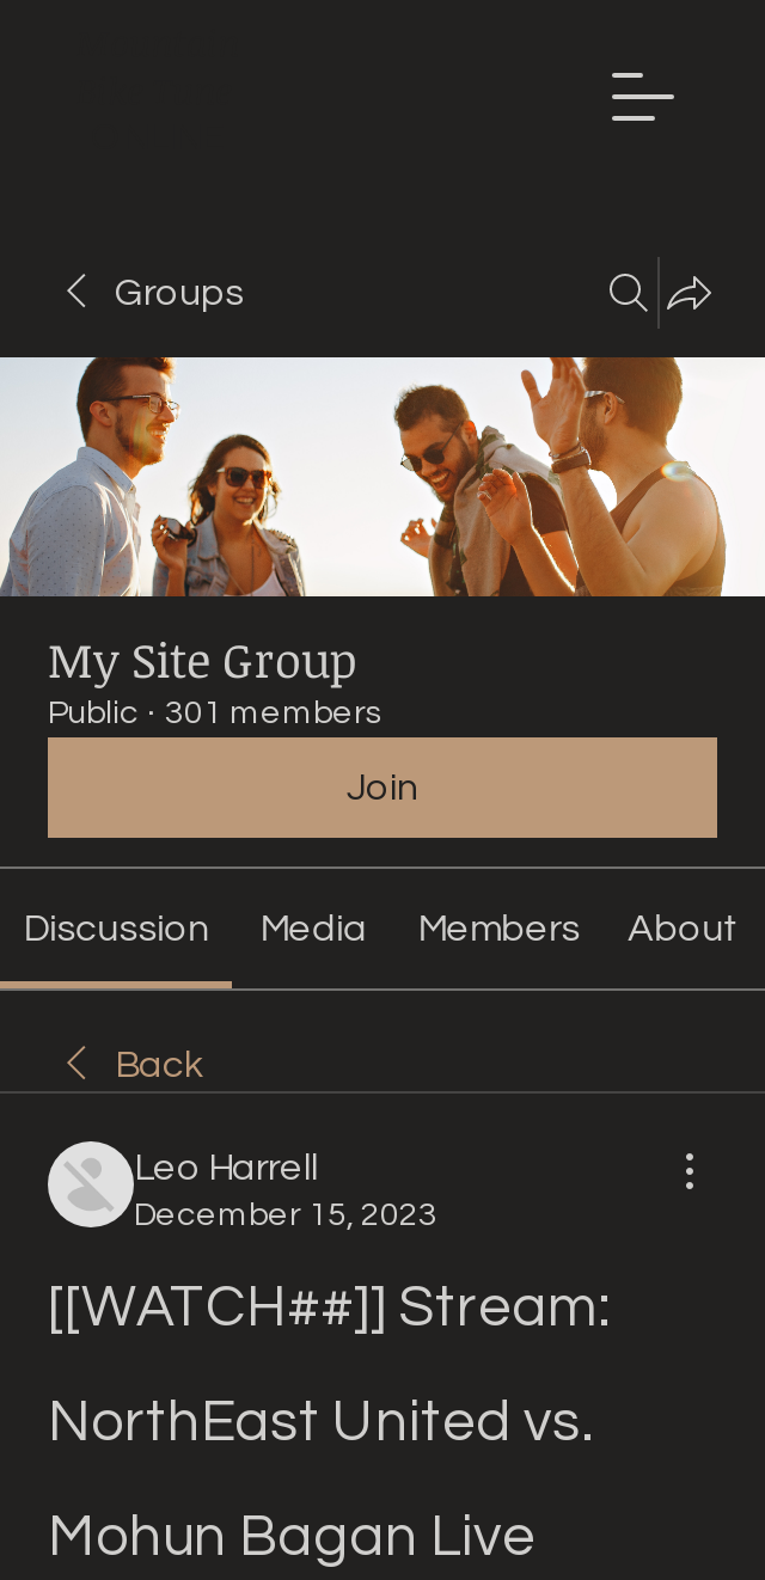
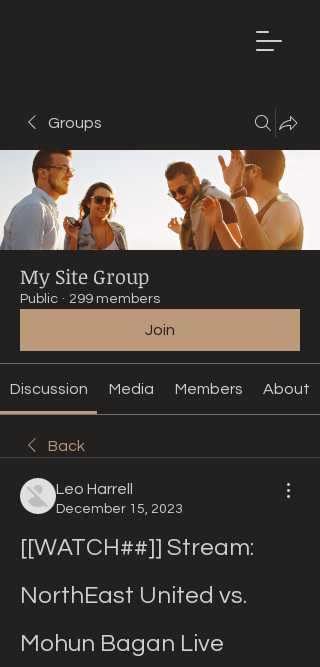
- Public · 301 members
+ Public · 299 members
